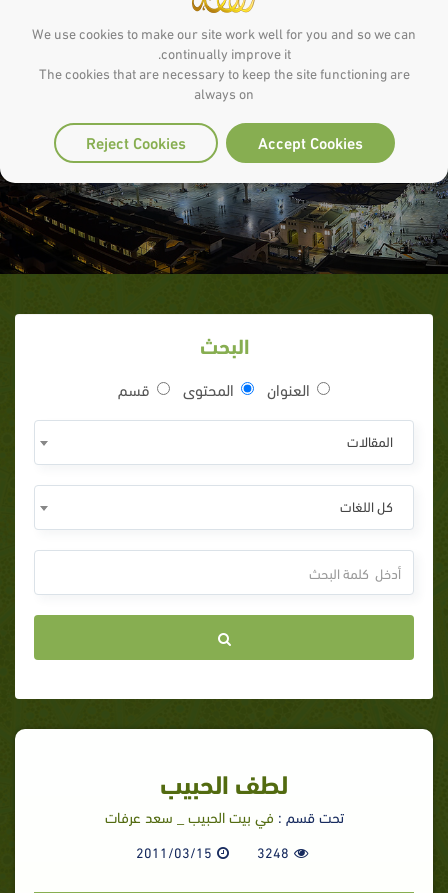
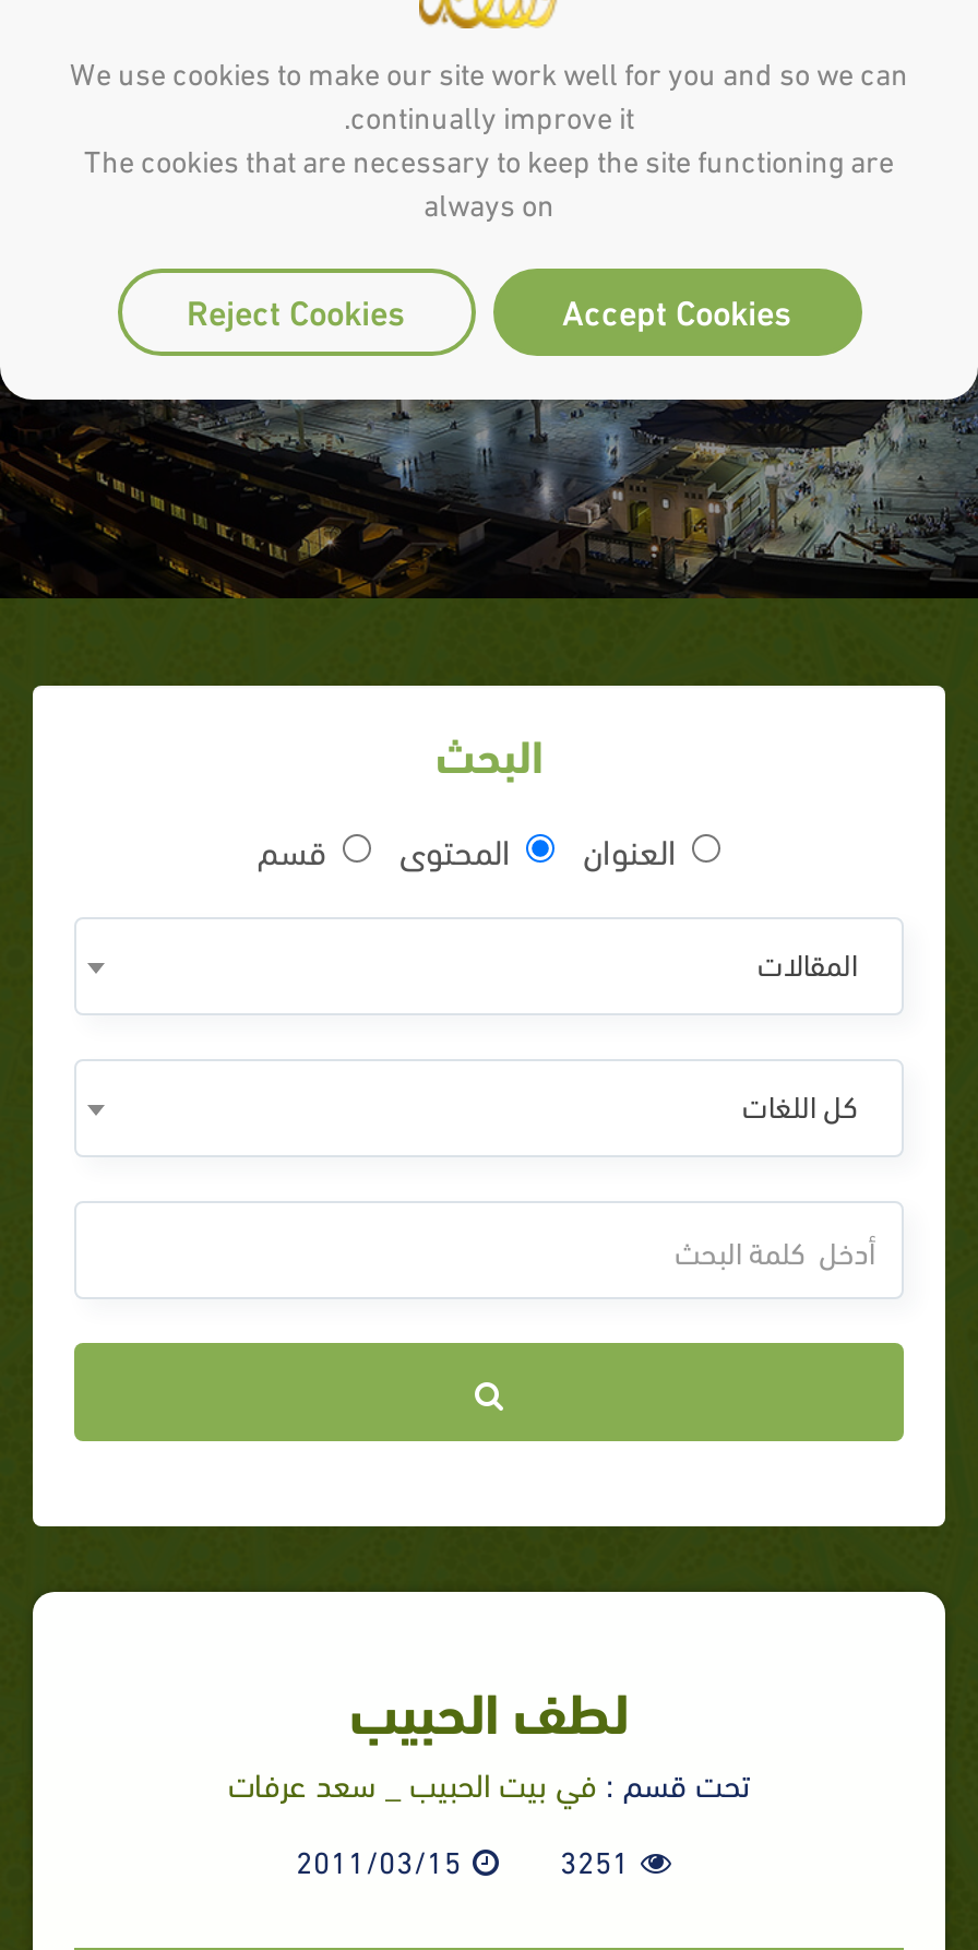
- 3248
+ 3251
